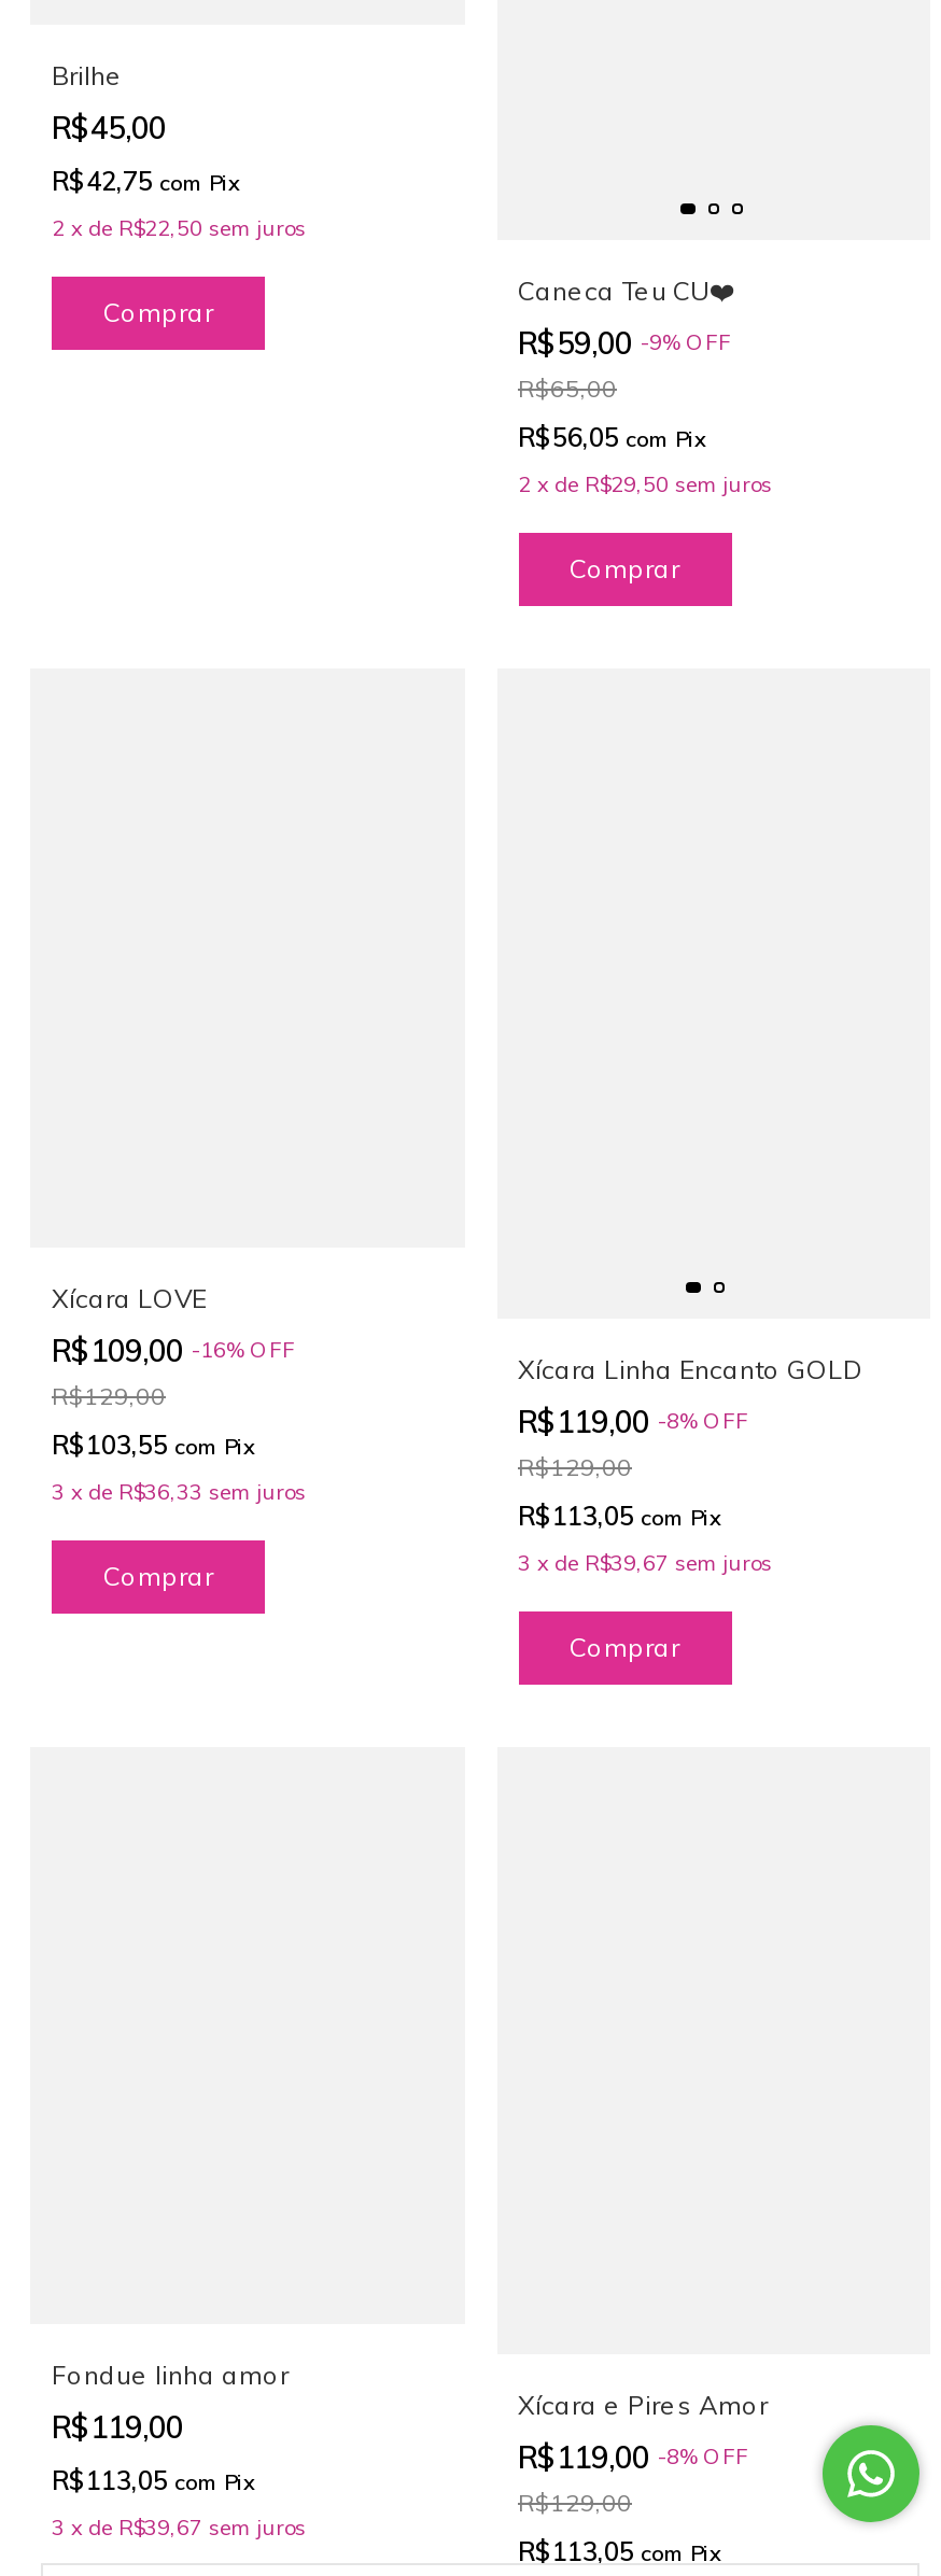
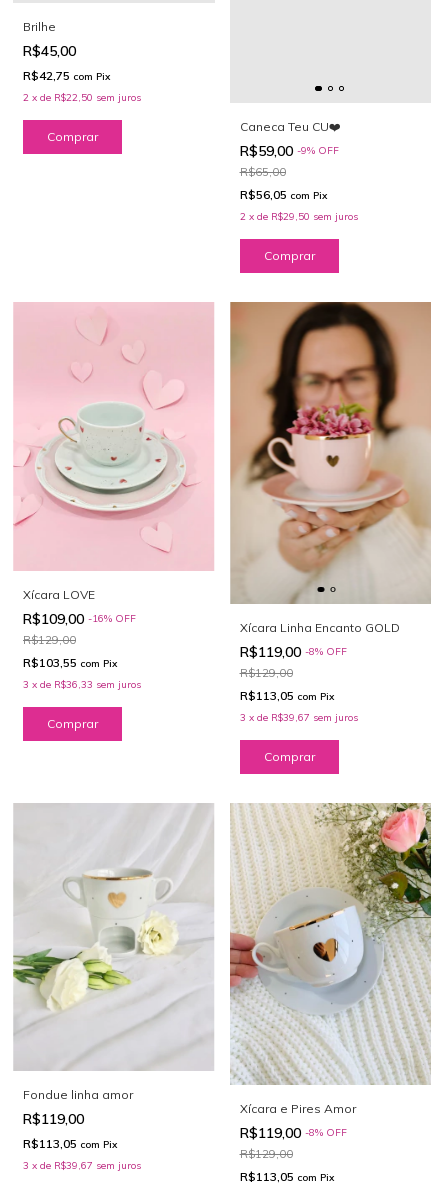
+ [image]

+ [image]

+ [image]

+ [image]

- [image]
